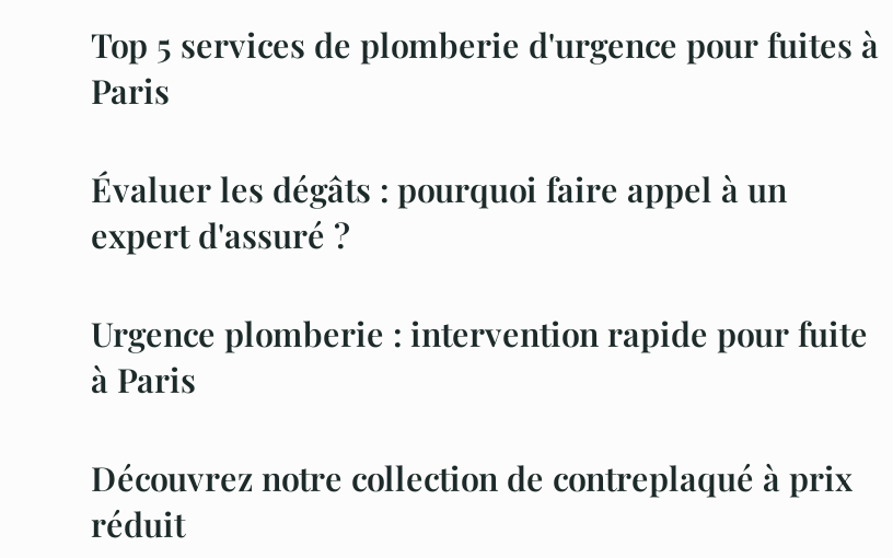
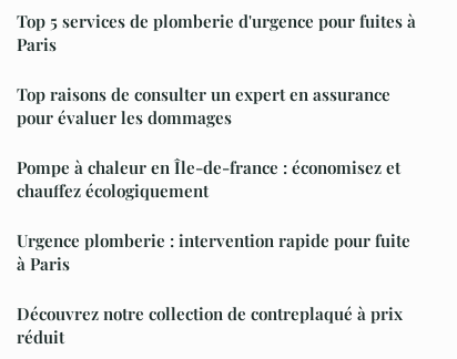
- Évaluer les dégâts : pourquoi faire appel à un
- expert d'assuré ?
+ Top raisons de consulter un expert en assurance
+ pour évaluer les dommages
+ Pompe à chaleur en Île-de-france : économisez et
+ chauffez écologiquement
